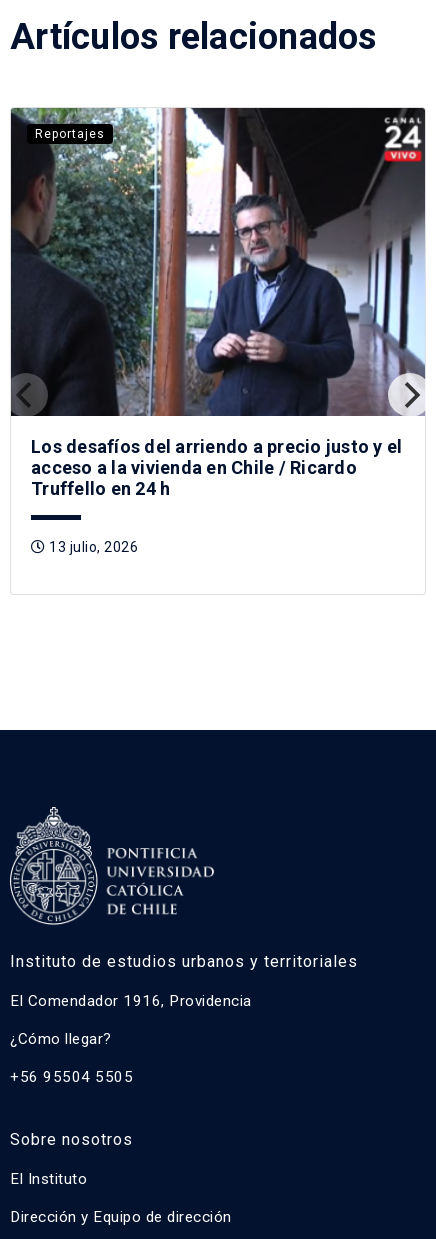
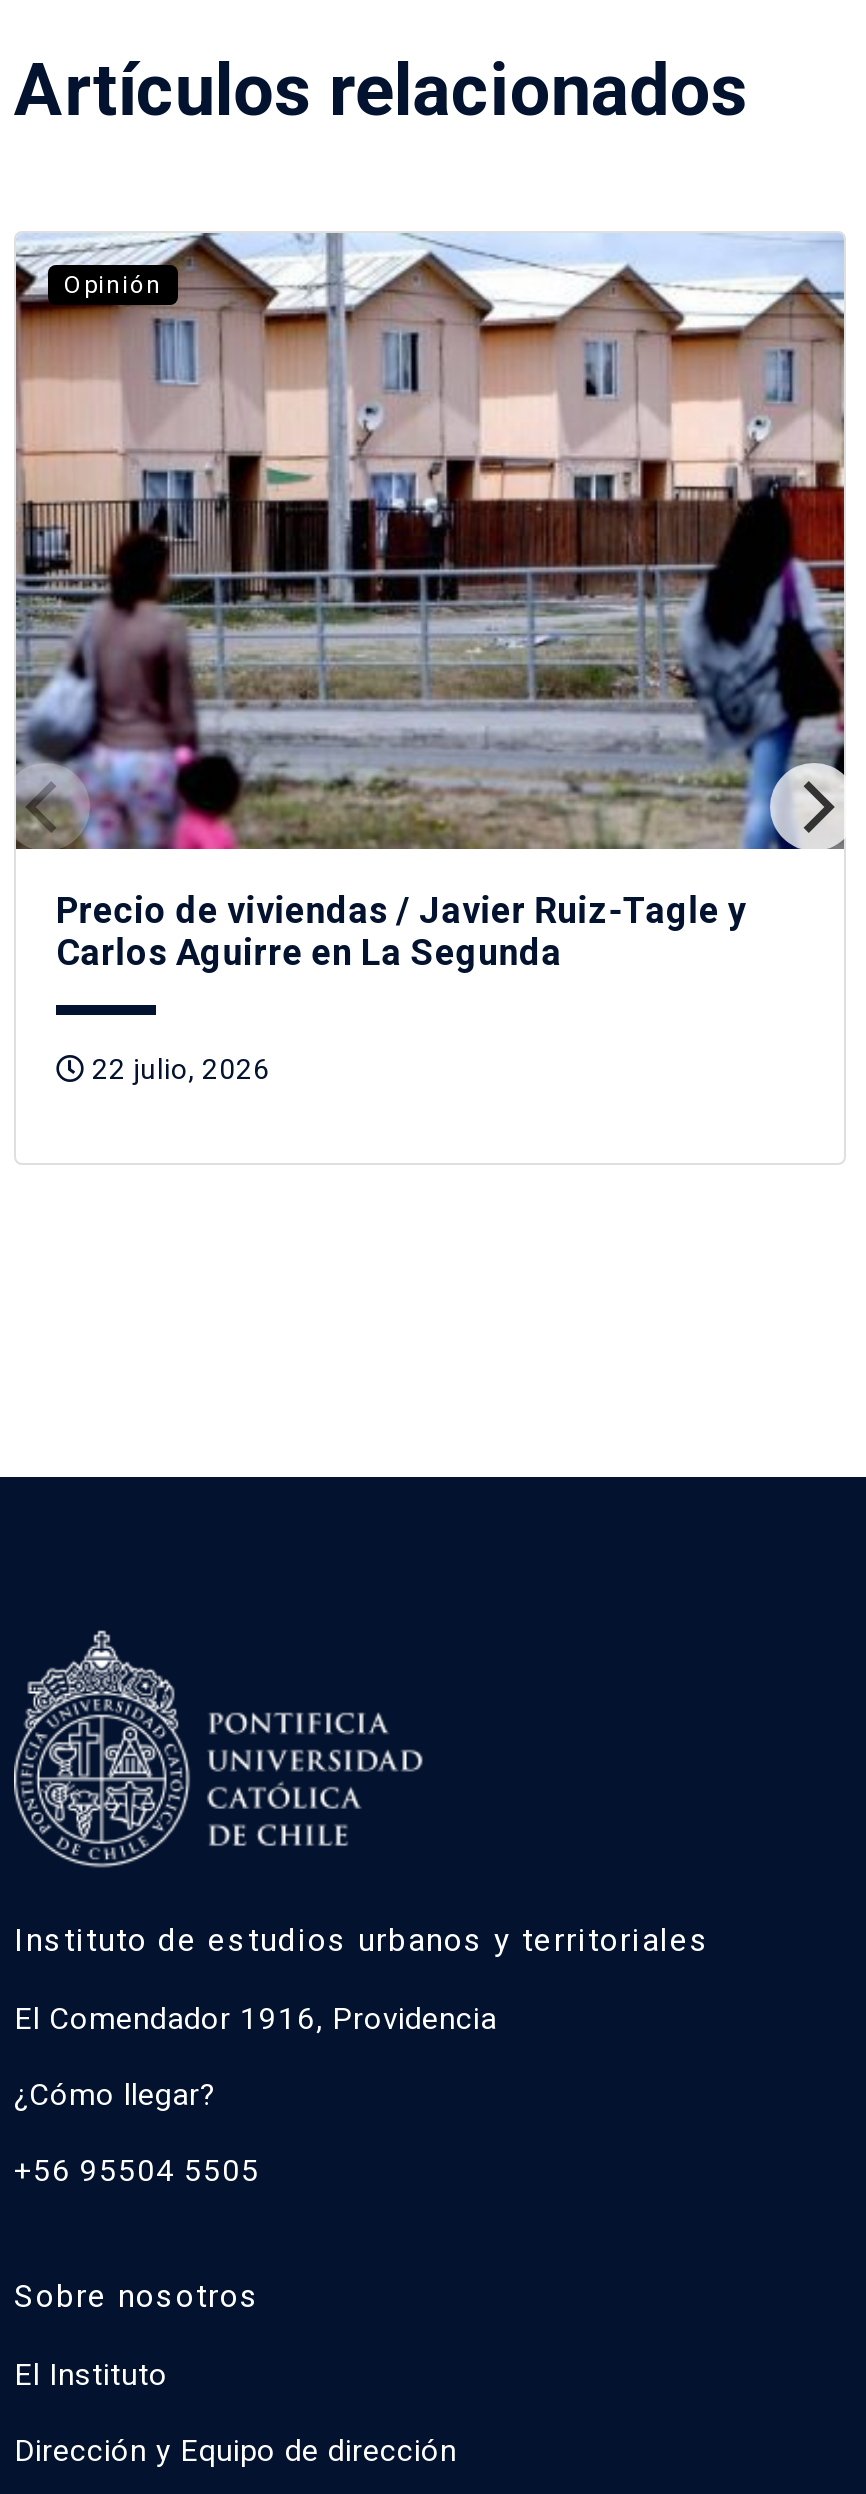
- [image]
- Reportajes
+ [image]
+ Opinión

- Los desafíos del arriendo a precio justo y el
- acceso a la vivienda en Chile / Ricardo
- Truffello en 24 h
+ Precio de viviendas / Javier Ruiz-Tagle y
+ Carlos Aguirre en La Segunda

- 13 julio, 2026
+ 22 julio, 2026
